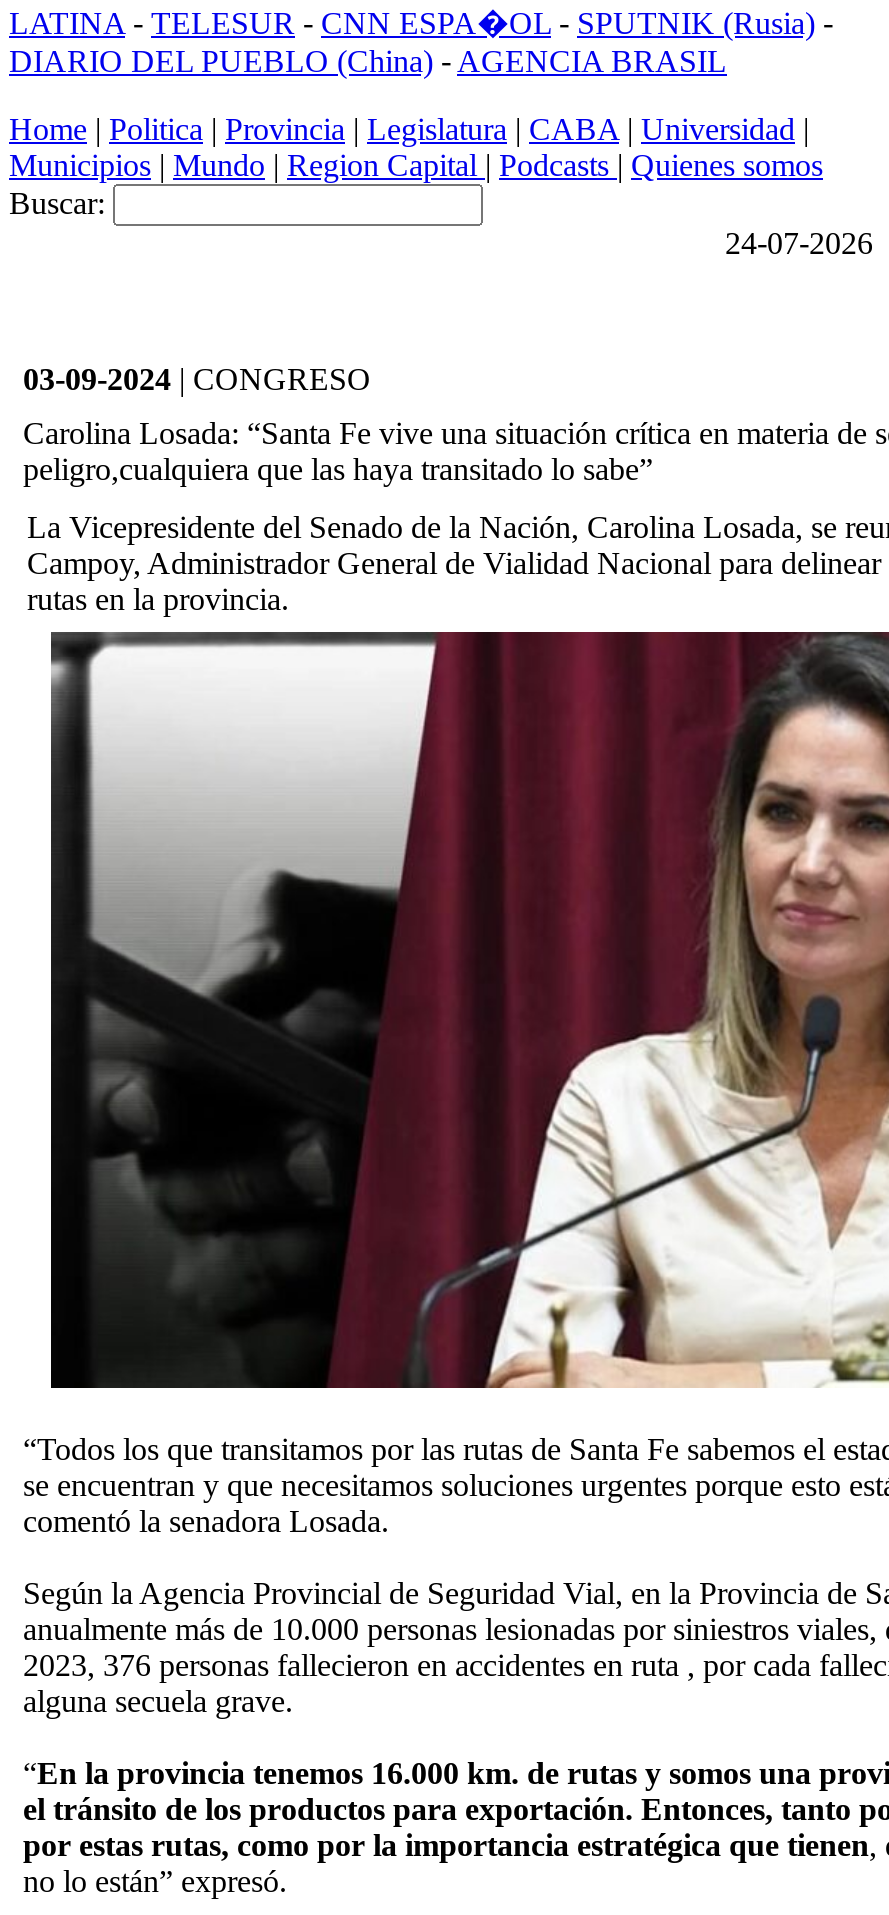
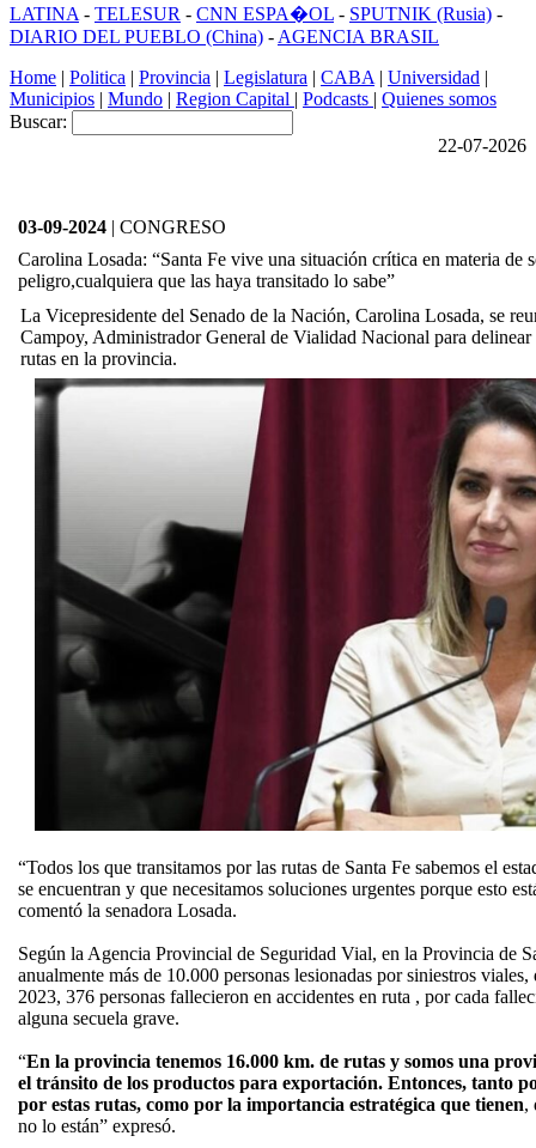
- 24-07-2026
+ 22-07-2026
